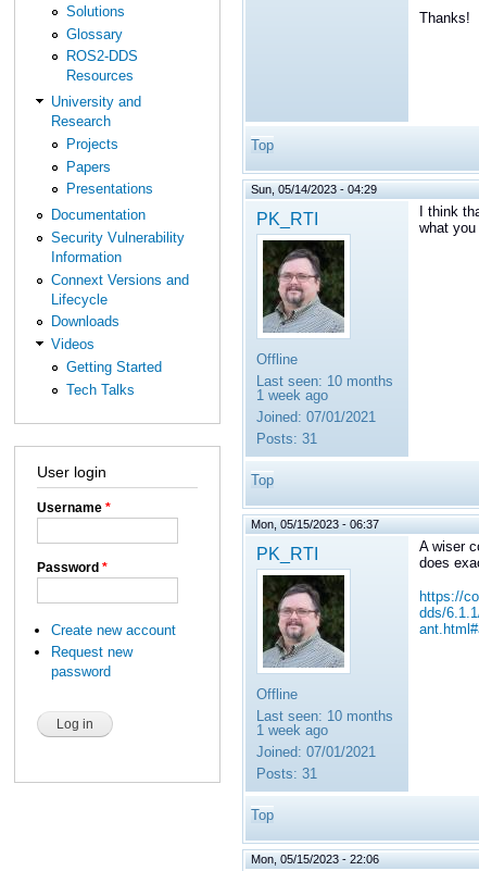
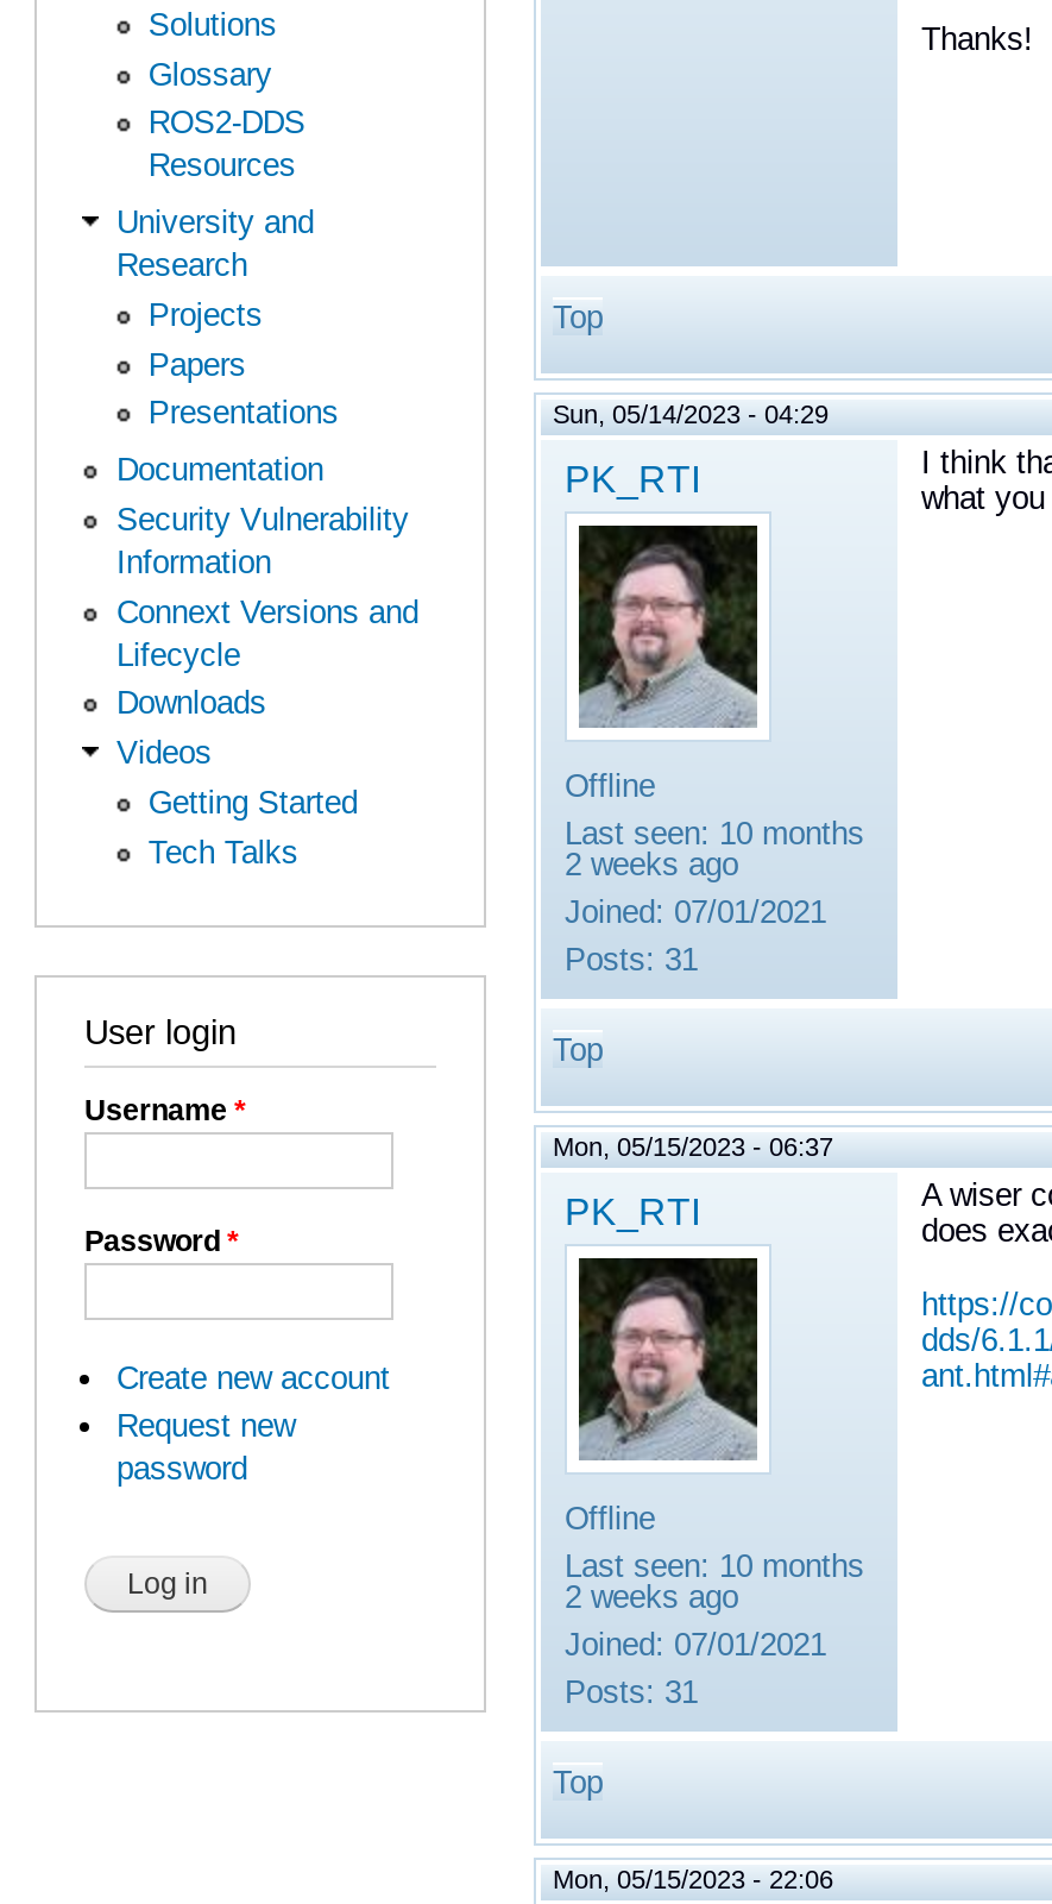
- 1 week ago
+ 2 weeks ago

- 1 week ago
+ 2 weeks ago
